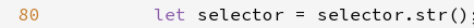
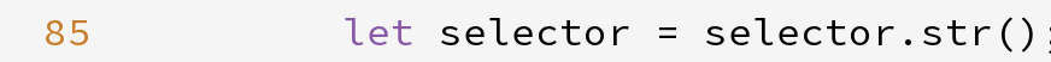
- 80
+ 85
